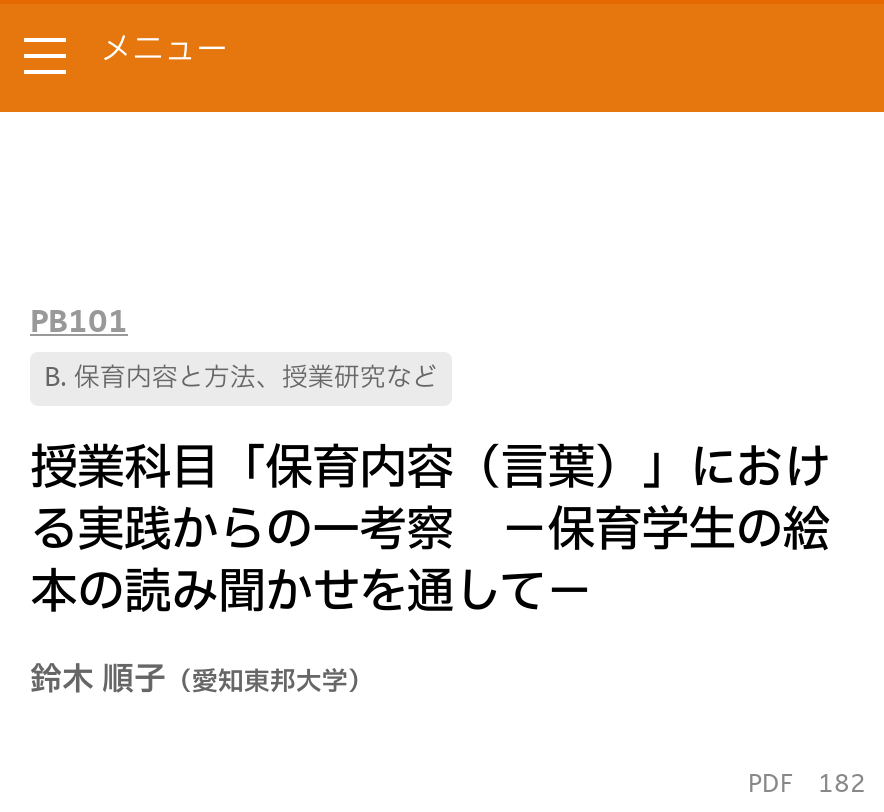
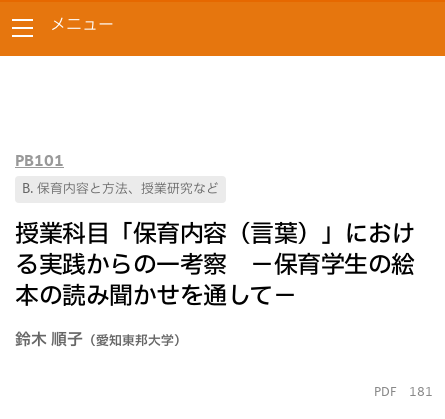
- PDF 182
+ PDF 181
